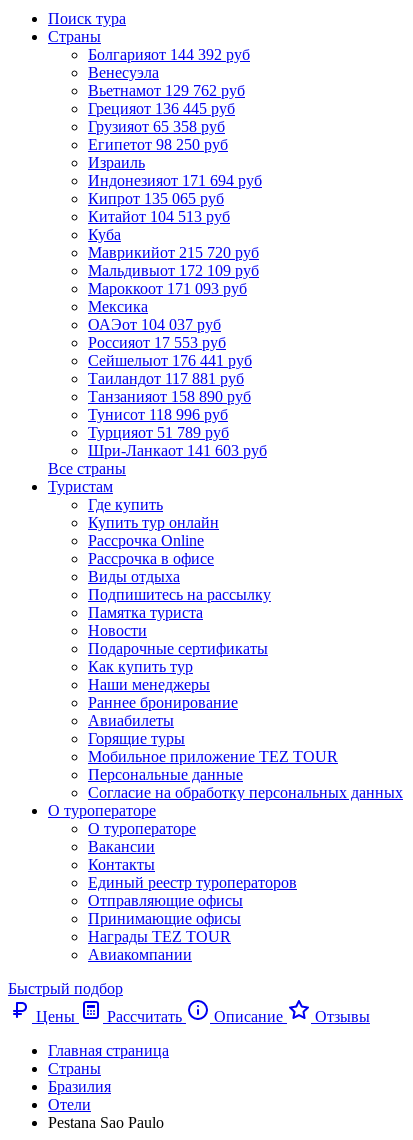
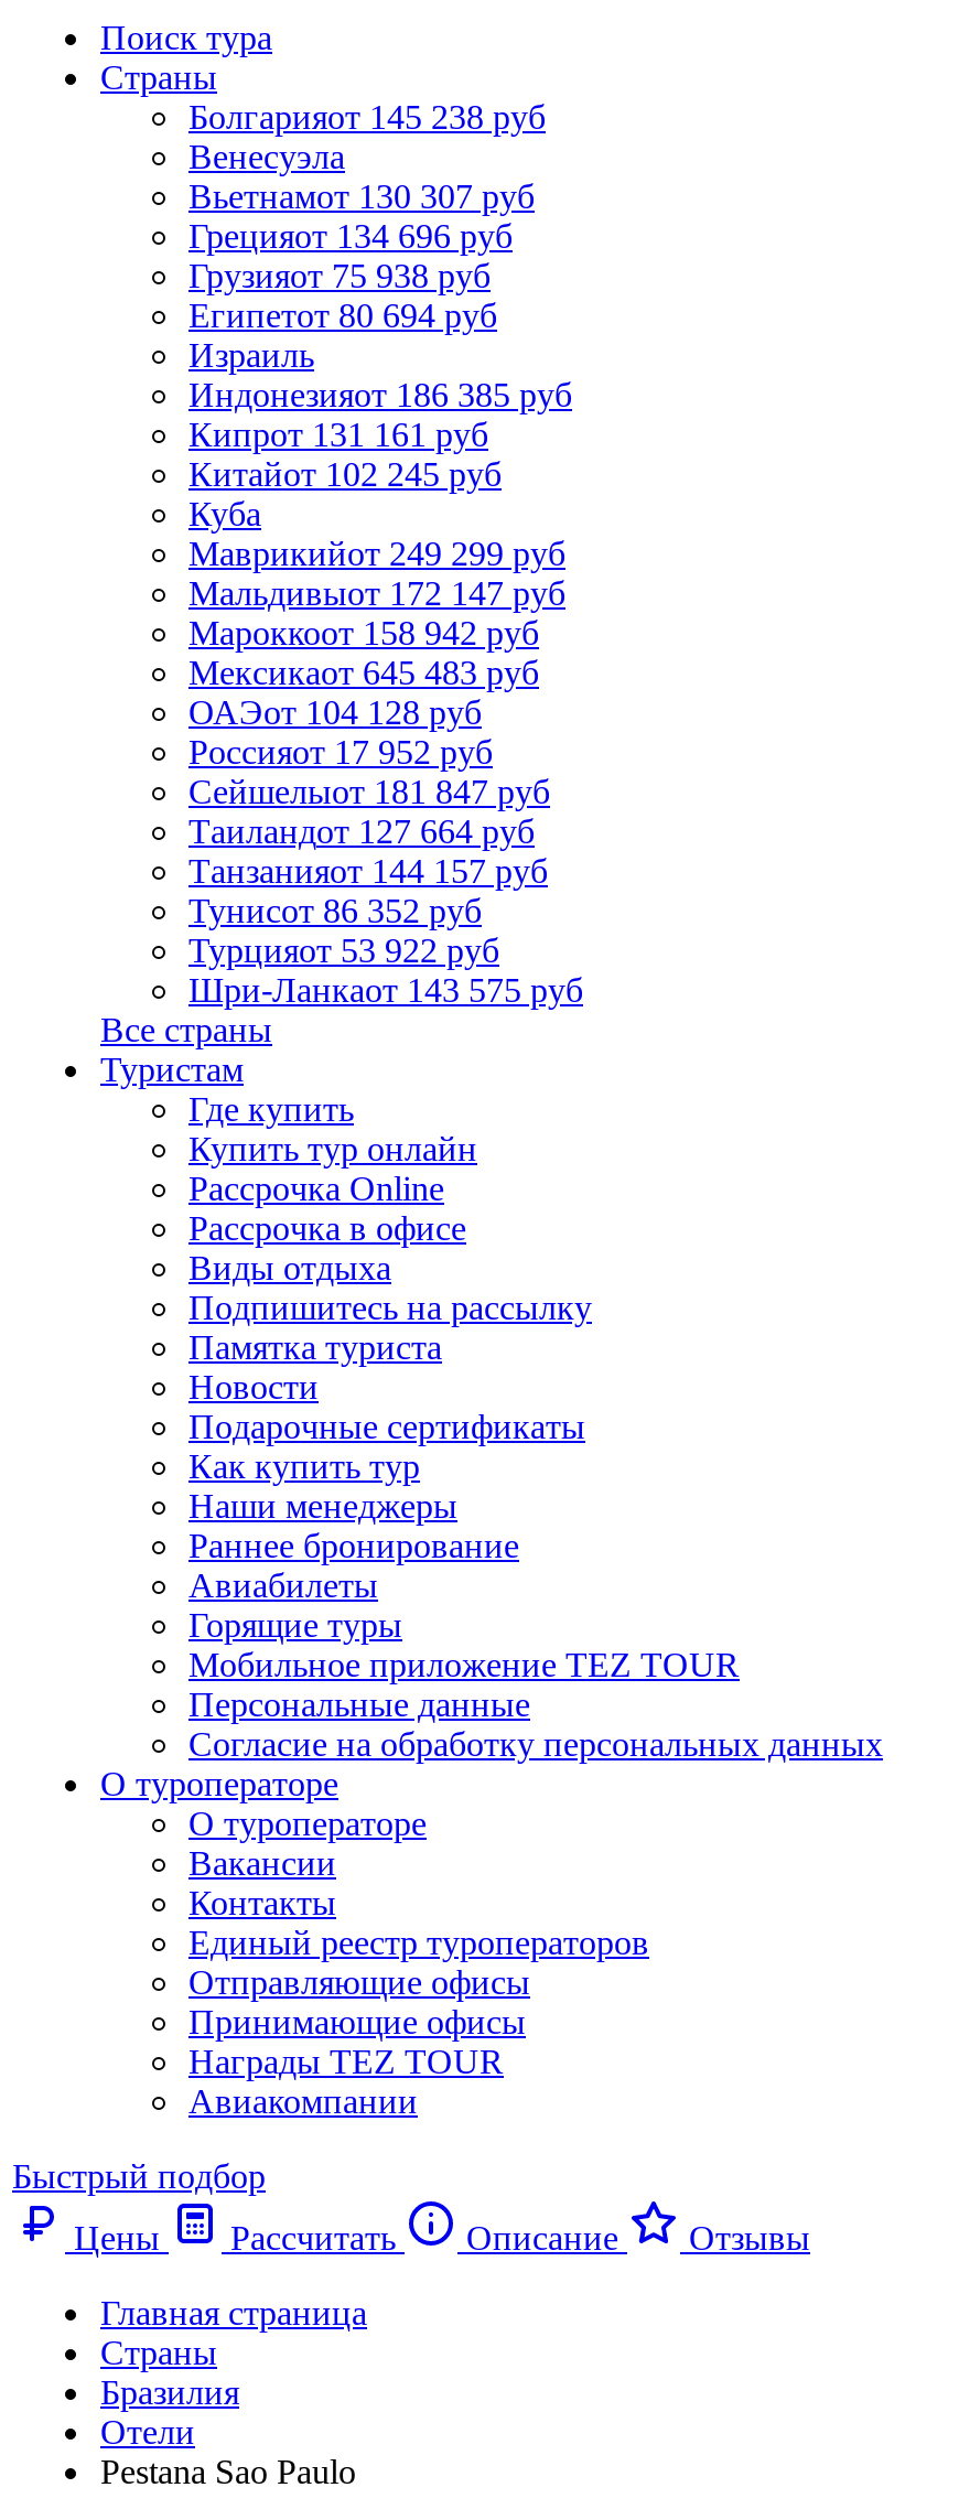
- Болгарияот 144 392 руб
+ Болгарияот 145 238 руб

- Вьетнамот 129 762 руб
+ Вьетнамот 130 307 руб

- Грецияот 136 445 руб
+ Грецияот 134 696 руб

- Грузияот 65 358 руб
+ Грузияот 75 938 руб

- Египетот 98 250 руб
+ Египетот 80 694 руб

- Индонезияот 171 694 руб
+ Индонезияот 186 385 руб

- Кипрот 135 065 руб
+ Кипрот 131 161 руб

- Китайот 104 513 руб
+ Китайот 102 245 руб

- Маврикийот 215 720 руб
- Мальдивыот 172 109 руб
- Мароккоот 171 093 руб
- Мексика
- ОАЭот 104 037 руб
- Россияот 17 553 руб
- Сейшелыот 176 441 руб
- Таиландот 117 881 руб
- Танзанияот 158 890 руб
- Тунисот 118 996 руб
- Турцияот 51 789 руб
- Шри-Ланкаот 141 603 руб
+ Маврикийот 249 299 руб
+ Мальдивыот 172 147 руб
+ Мароккоот 158 942 руб
+ Мексикаот 645 483 руб
+ ОАЭот 104 128 руб
+ Россияот 17 952 руб
+ Сейшелыот 181 847 руб
+ Таиландот 127 664 руб
+ Танзанияот 144 157 руб
+ Тунисот 86 352 руб
+ Турцияот 53 922 руб
+ Шри-Ланкаот 143 575 руб
